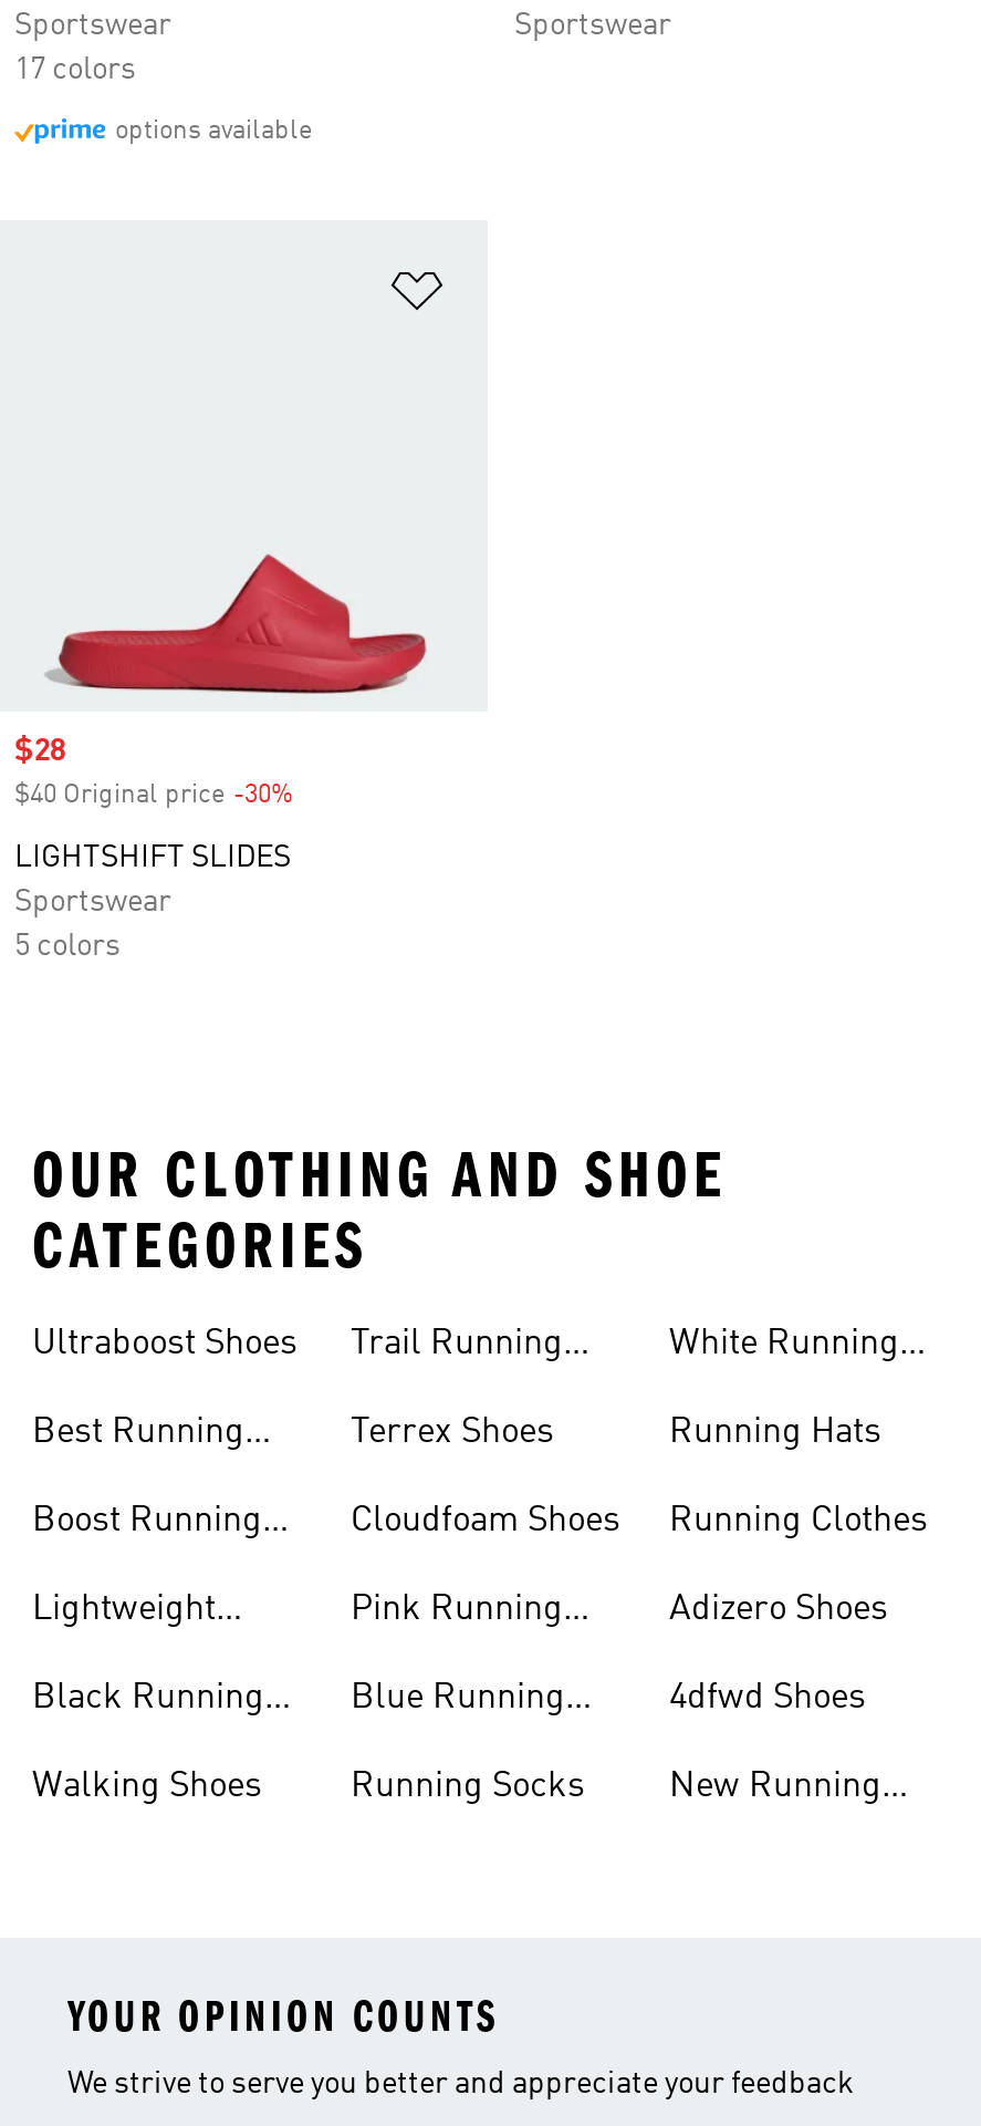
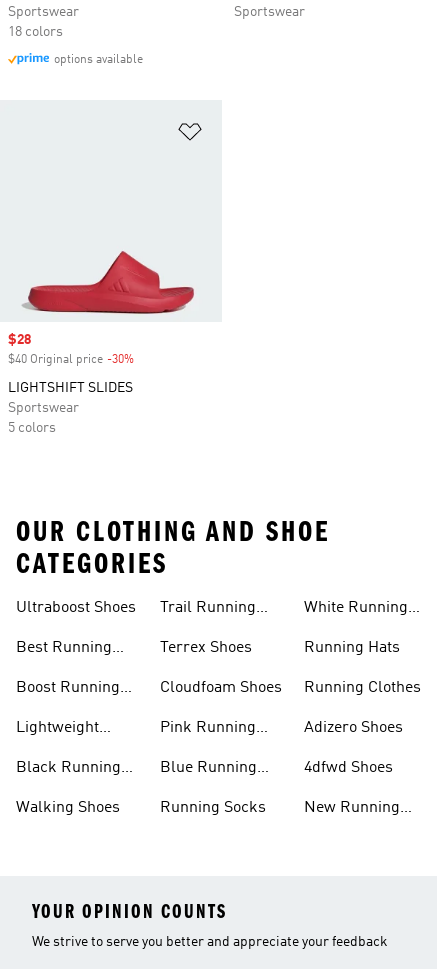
- 17 colors
+ 18 colors
